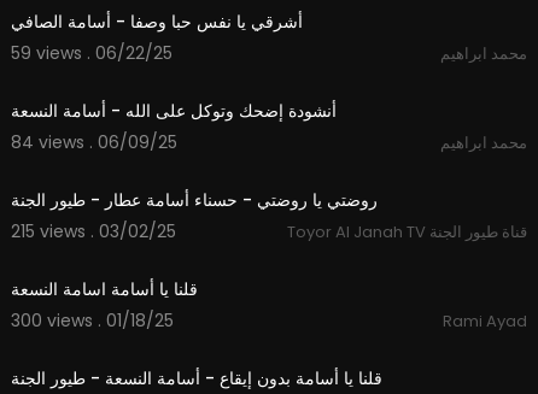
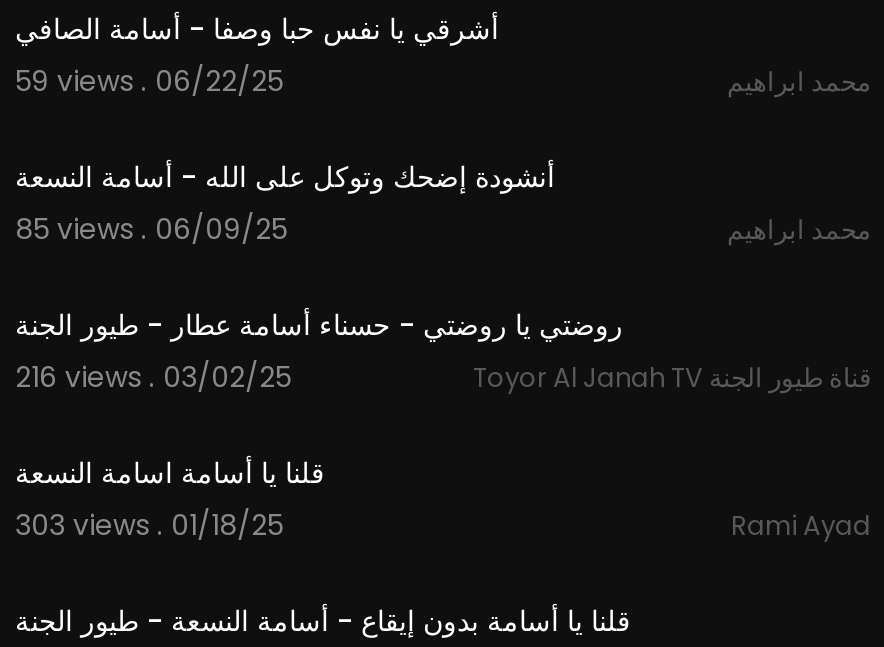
- 84 views . 06/09/25
+ 85 views . 06/09/25

- 215 views . 03/02/25
+ 216 views . 03/02/25

- 300 views . 01/18/25
+ 303 views . 01/18/25
